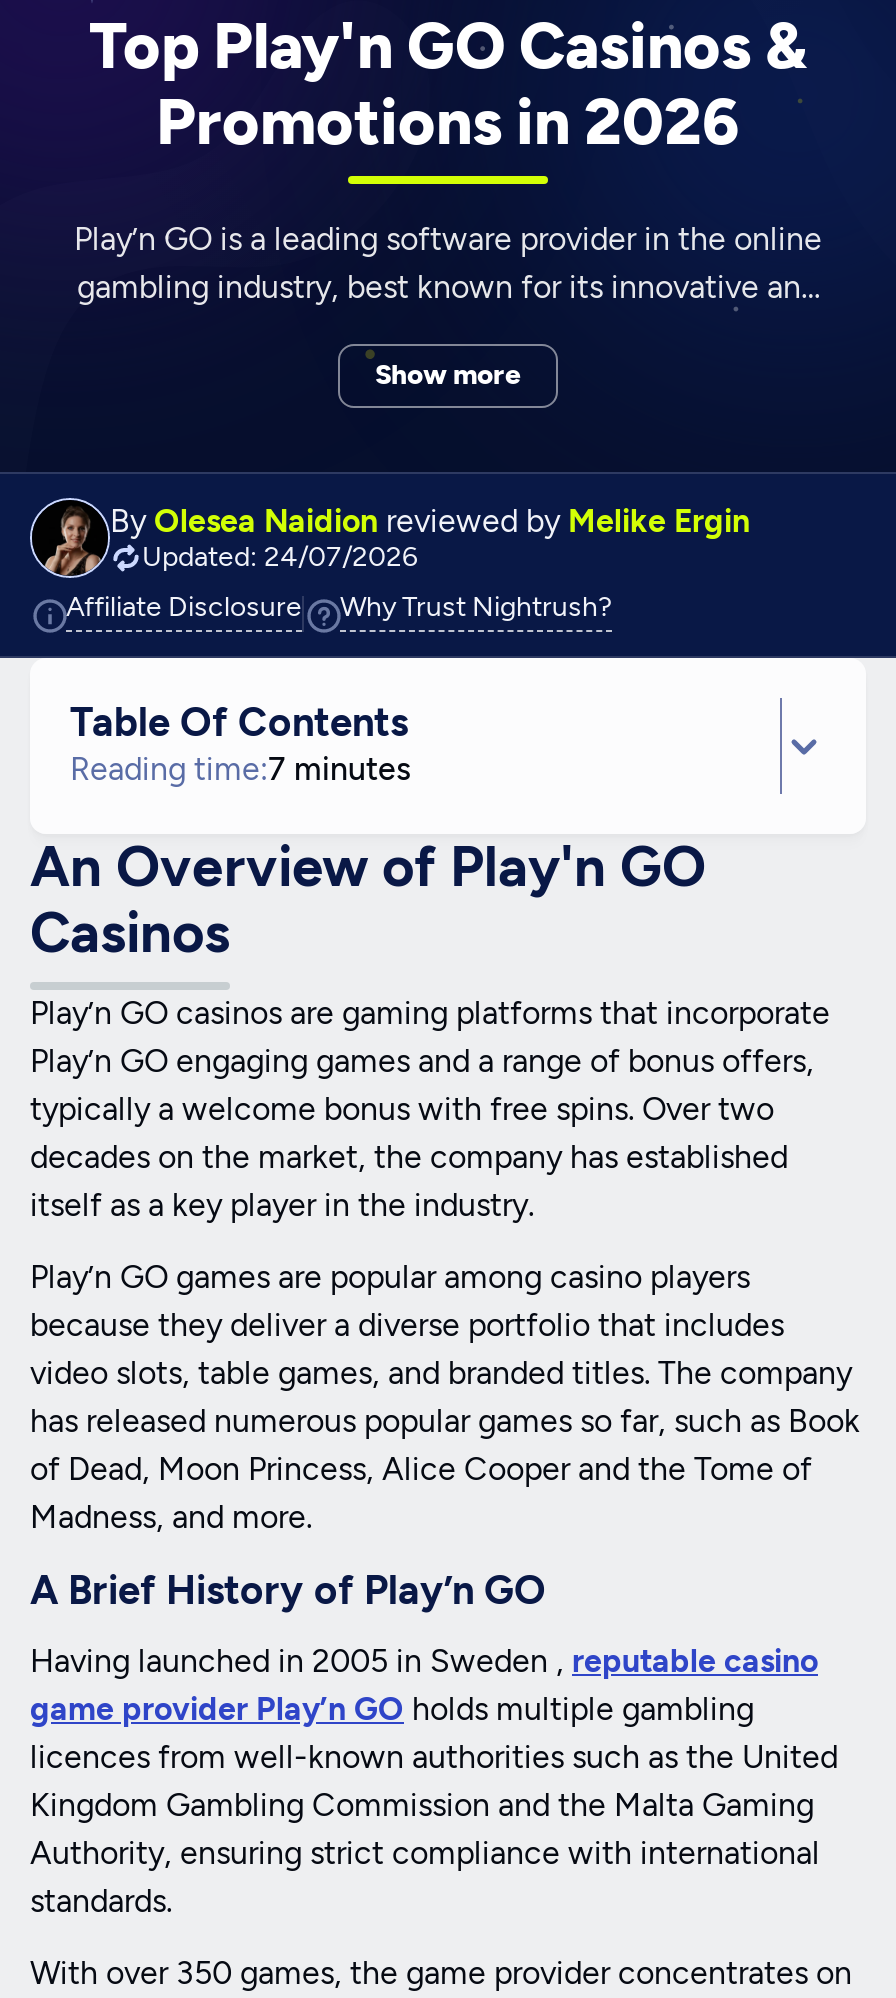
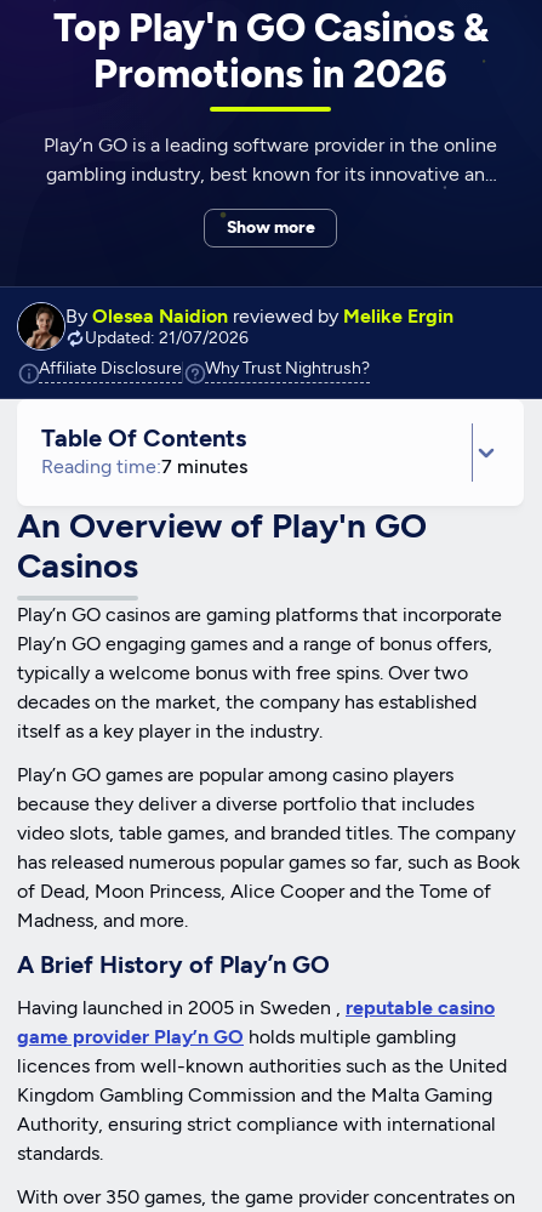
- Updated: 24/07/2026
+ Updated: 21/07/2026
